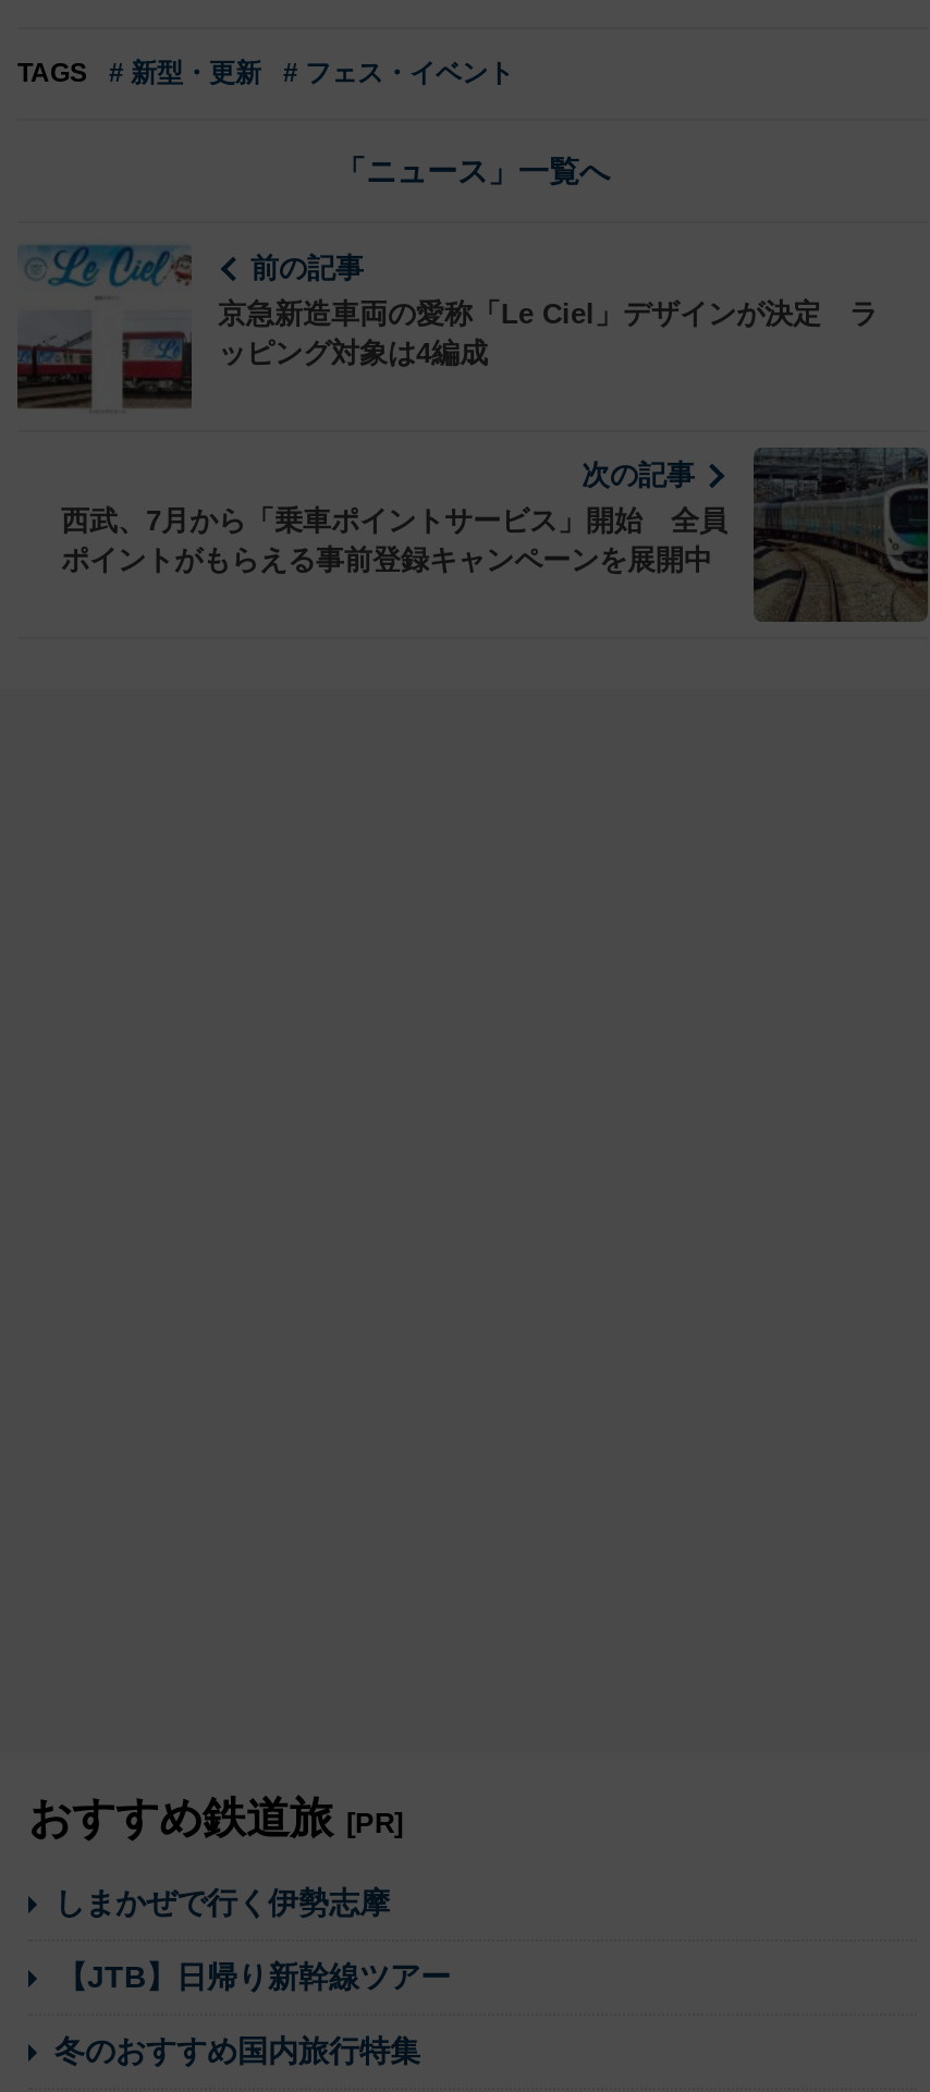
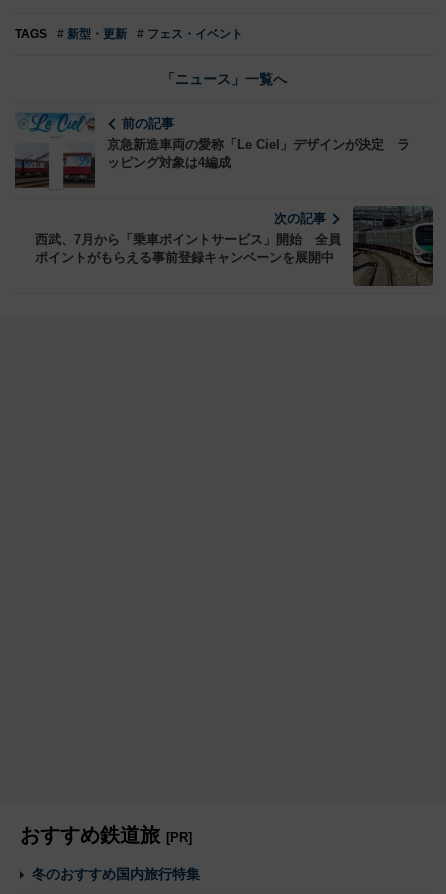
- しまかぜで行く伊勢志摩
- 【JTB】日帰り新幹線ツアー
